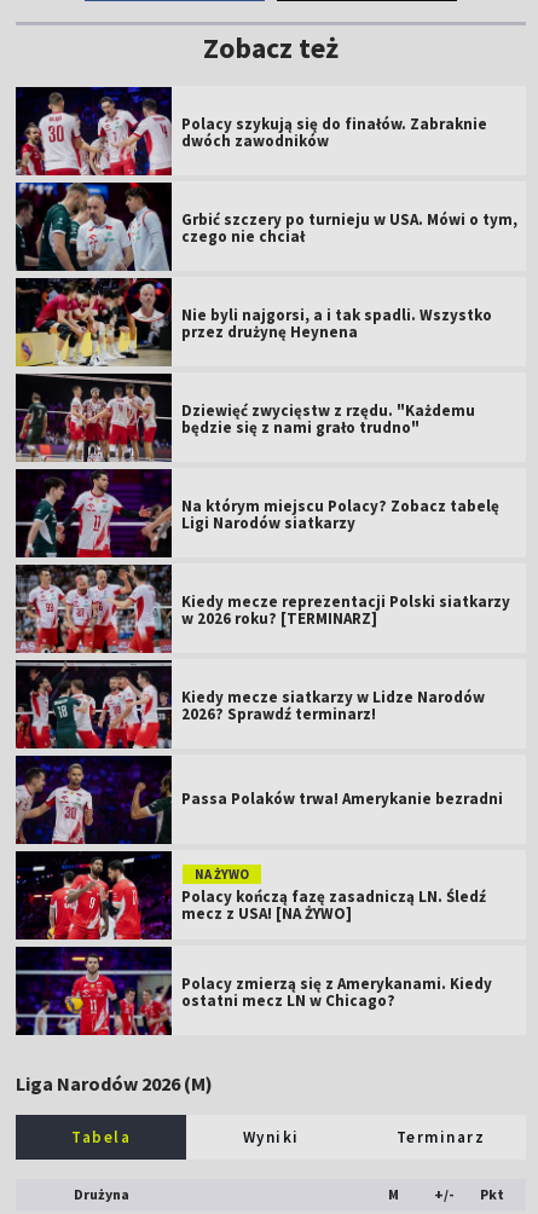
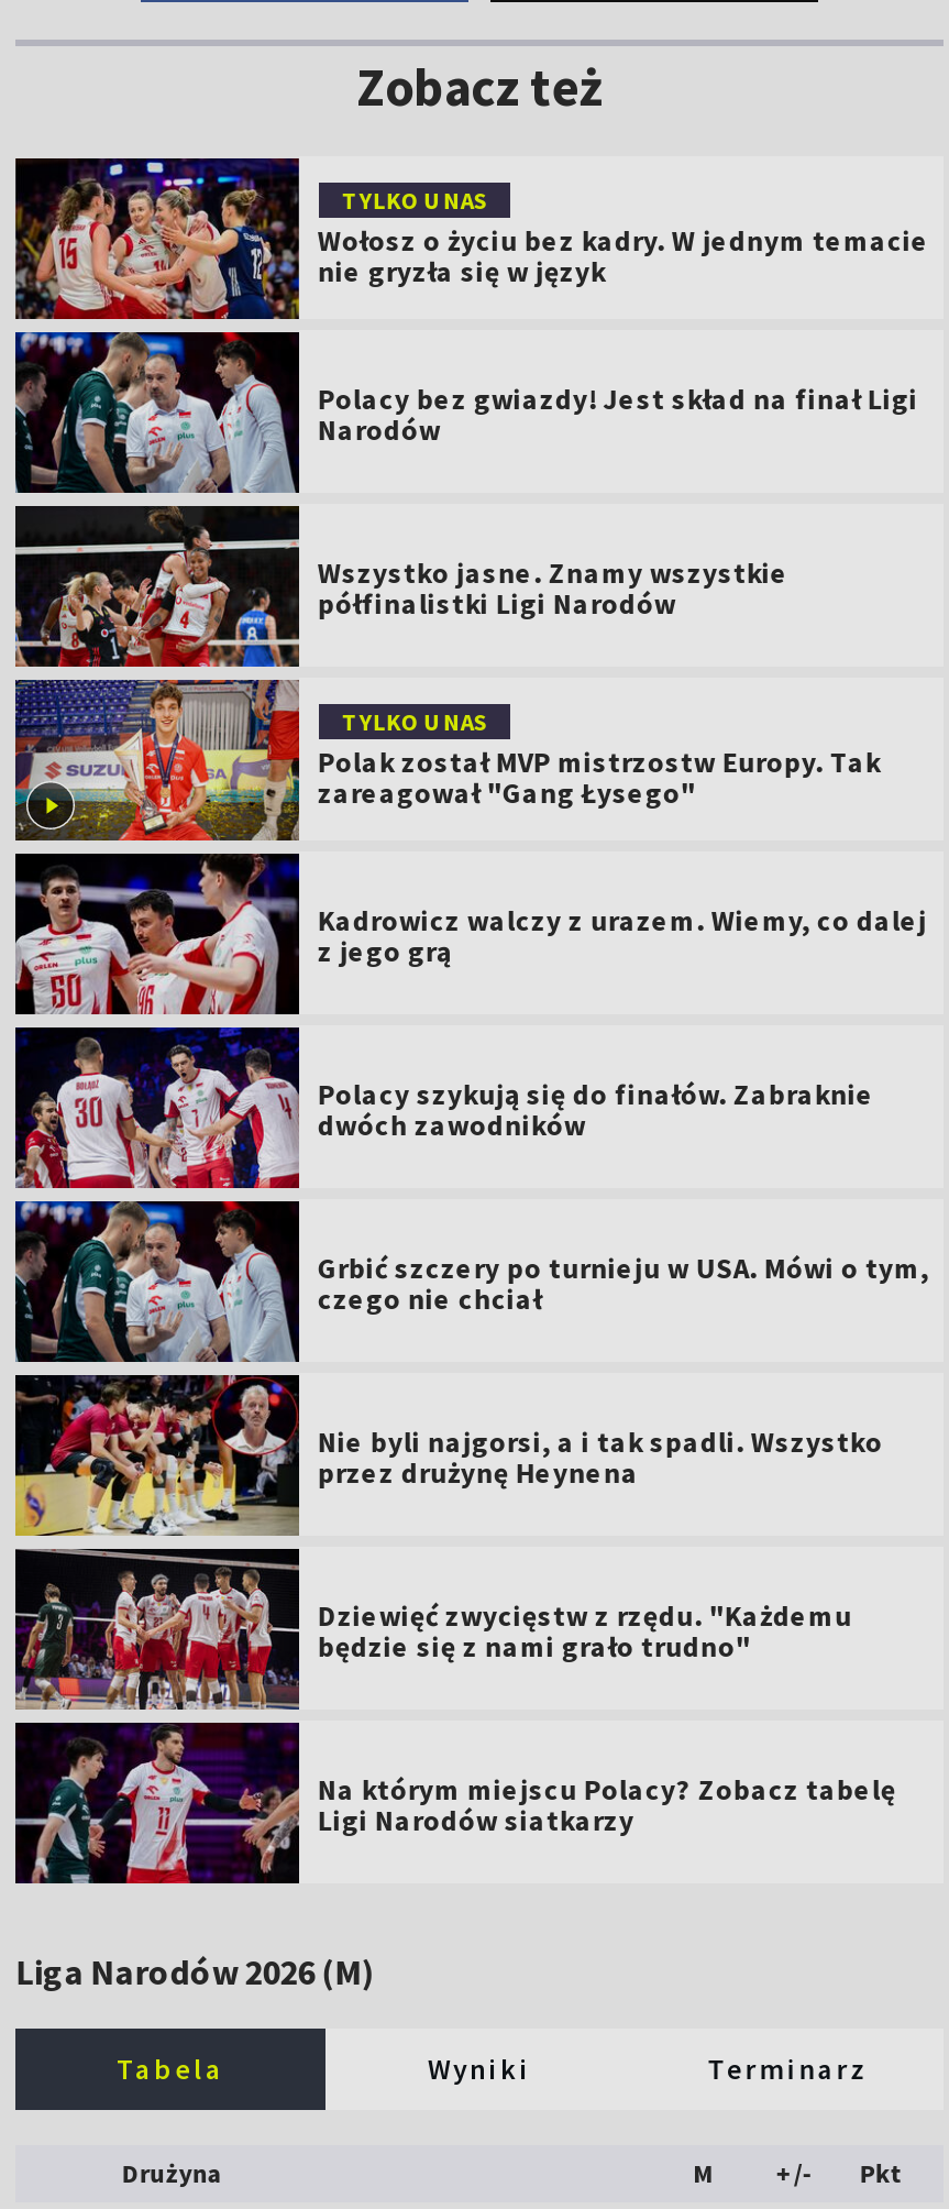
+ [image]
+ Wszystko jasne. Znamy wszystkie
+ półfinalistki Ligi Narodów
+ TYLKO U NAS
+ Polak został MVP mistrzostw Europy. Tak
+ zareagował "Gang Łysego"
+ Kadrowicz walczy z urazem. Wiemy, co dalej
+ z jego grą

+ [image]
+ TYLKO U NAS
+ Wołosz o życiu bez kadry. W jednym temacie
+ nie gryzła się w język
+ Polacy bez gwiazdy! Jest skład na finał Ligi
+ Narodów

moved down: Polacy szykują się do finałów. Zabraknie | dwóch zawodników | Grbić szczery po turnieju w USA. Mówi o tym, | ... | Na którym miejscu Polacy? Zobacz tabelę | Ligi Narodów siatkarzy

- [image]
- Kiedy mecze reprezentacji Polski siatkarzy
- w 2026 roku? [TERMINARZ]

- Kiedy mecze siatkarzy w Lidze Narodów
- 2026? Sprawdź terminarz!

- Passa Polaków trwa! Amerykanie bezradni

- NA ŻYWO
- Polacy kończą fazę zasadniczą LN. Śledź
- mecz z USA! [NA ŻYWO]
- Polacy zmierzą się z Amerykanami. Kiedy
- ostatni mecz LN w Chicago?
